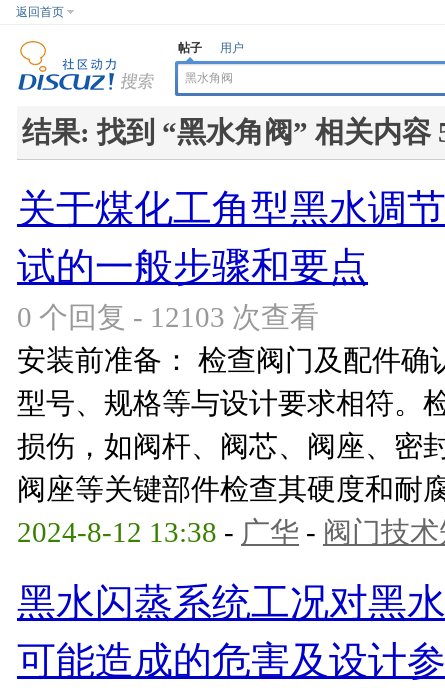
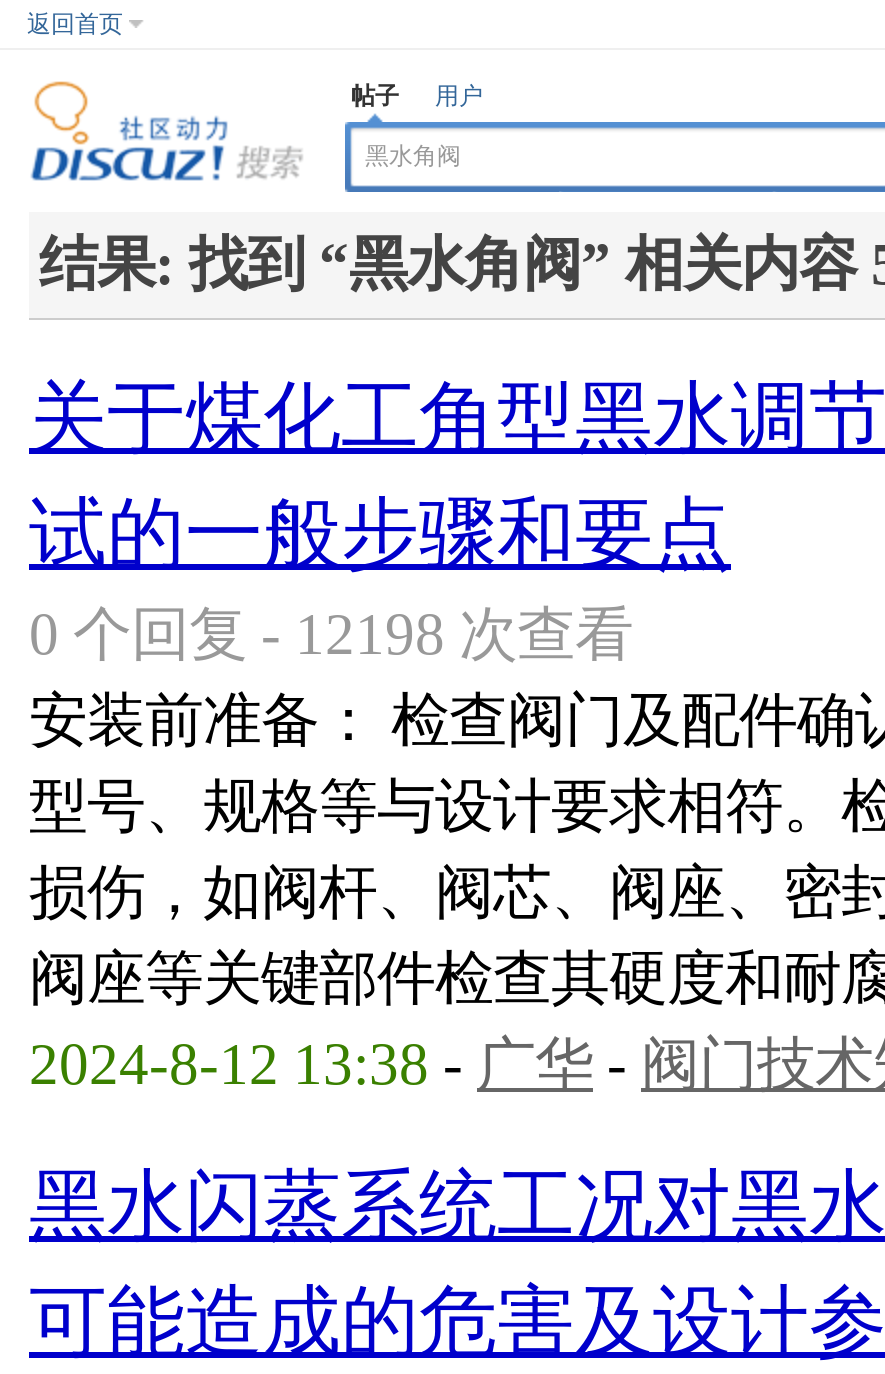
- 0 个回复 - 12103 次查看
+ 0 个回复 - 12198 次查看
